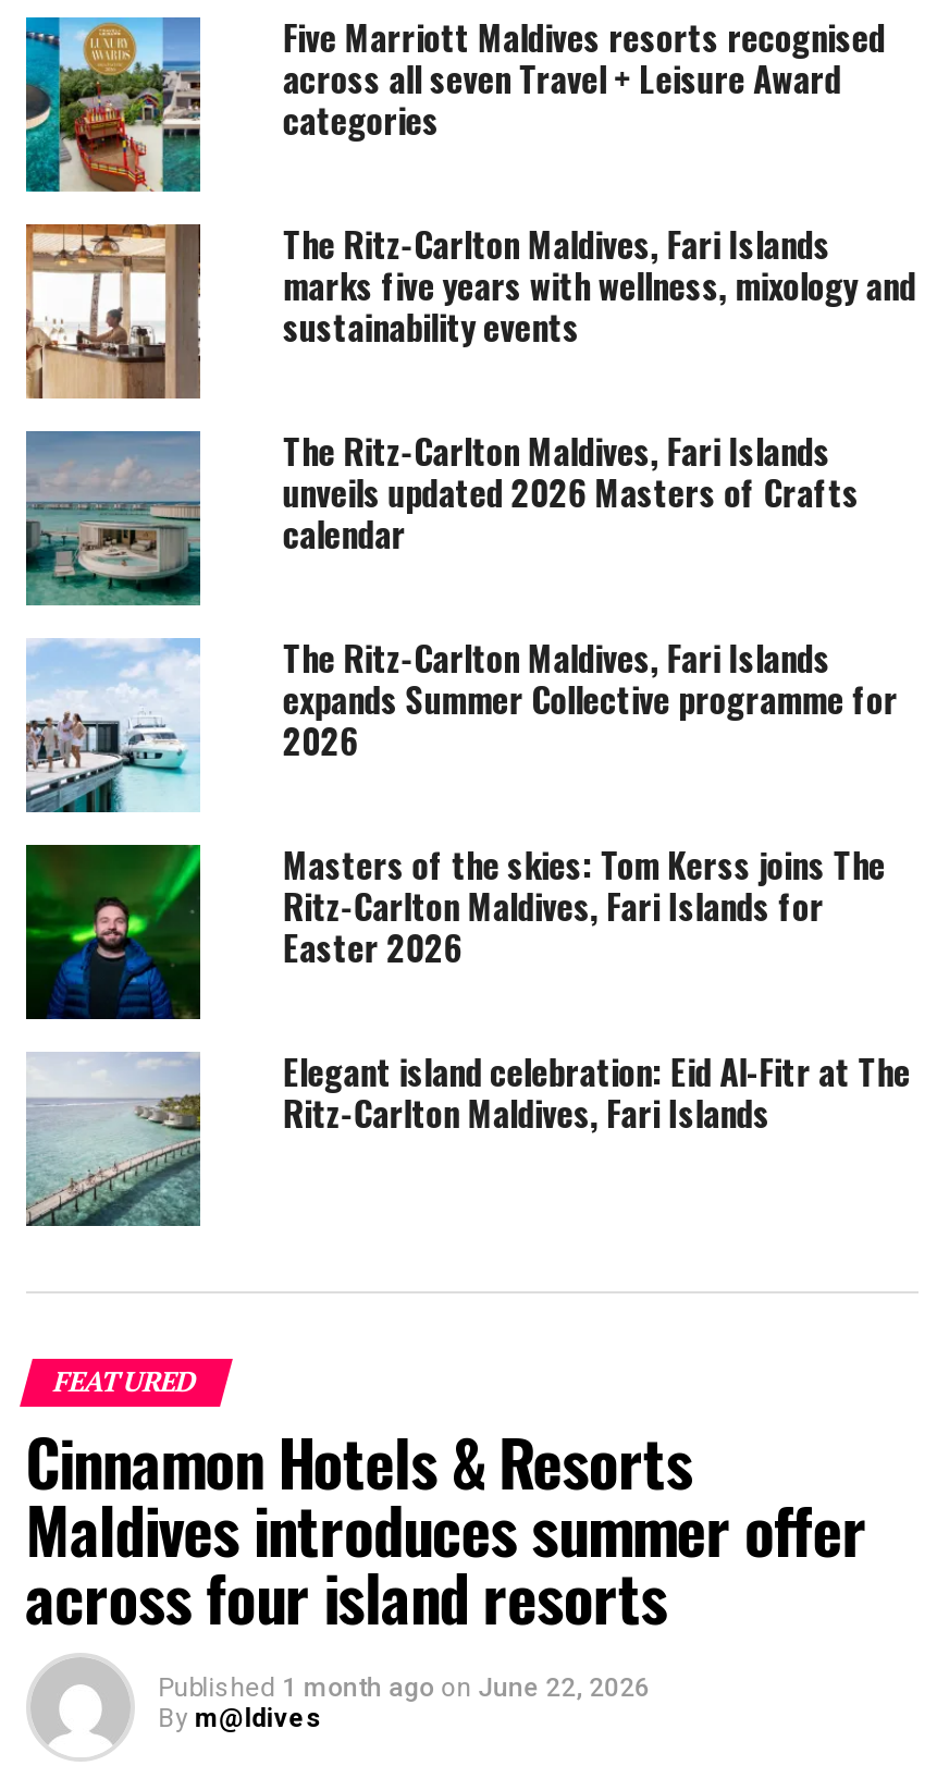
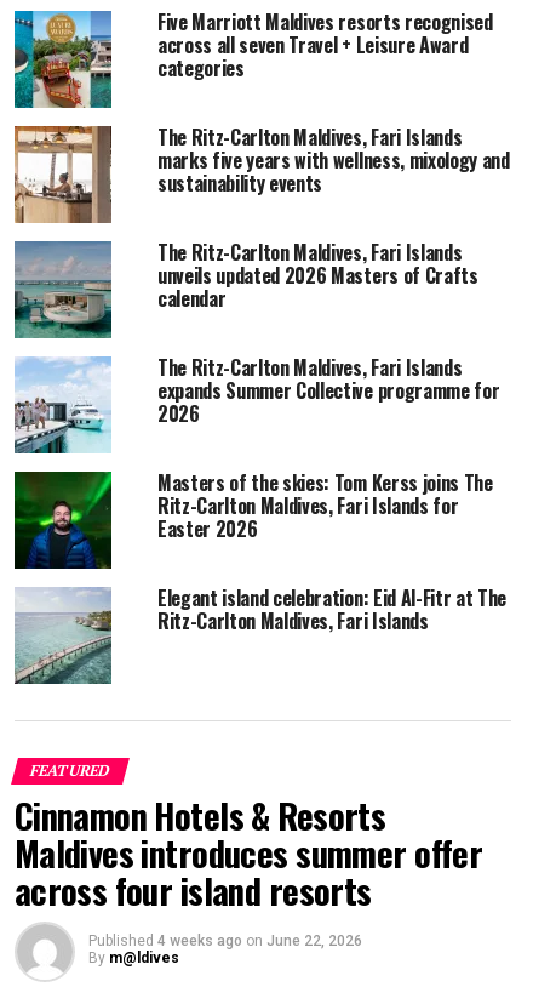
- Published 1 month ago on June 22, 2026
+ Published 4 weeks ago on June 22, 2026
